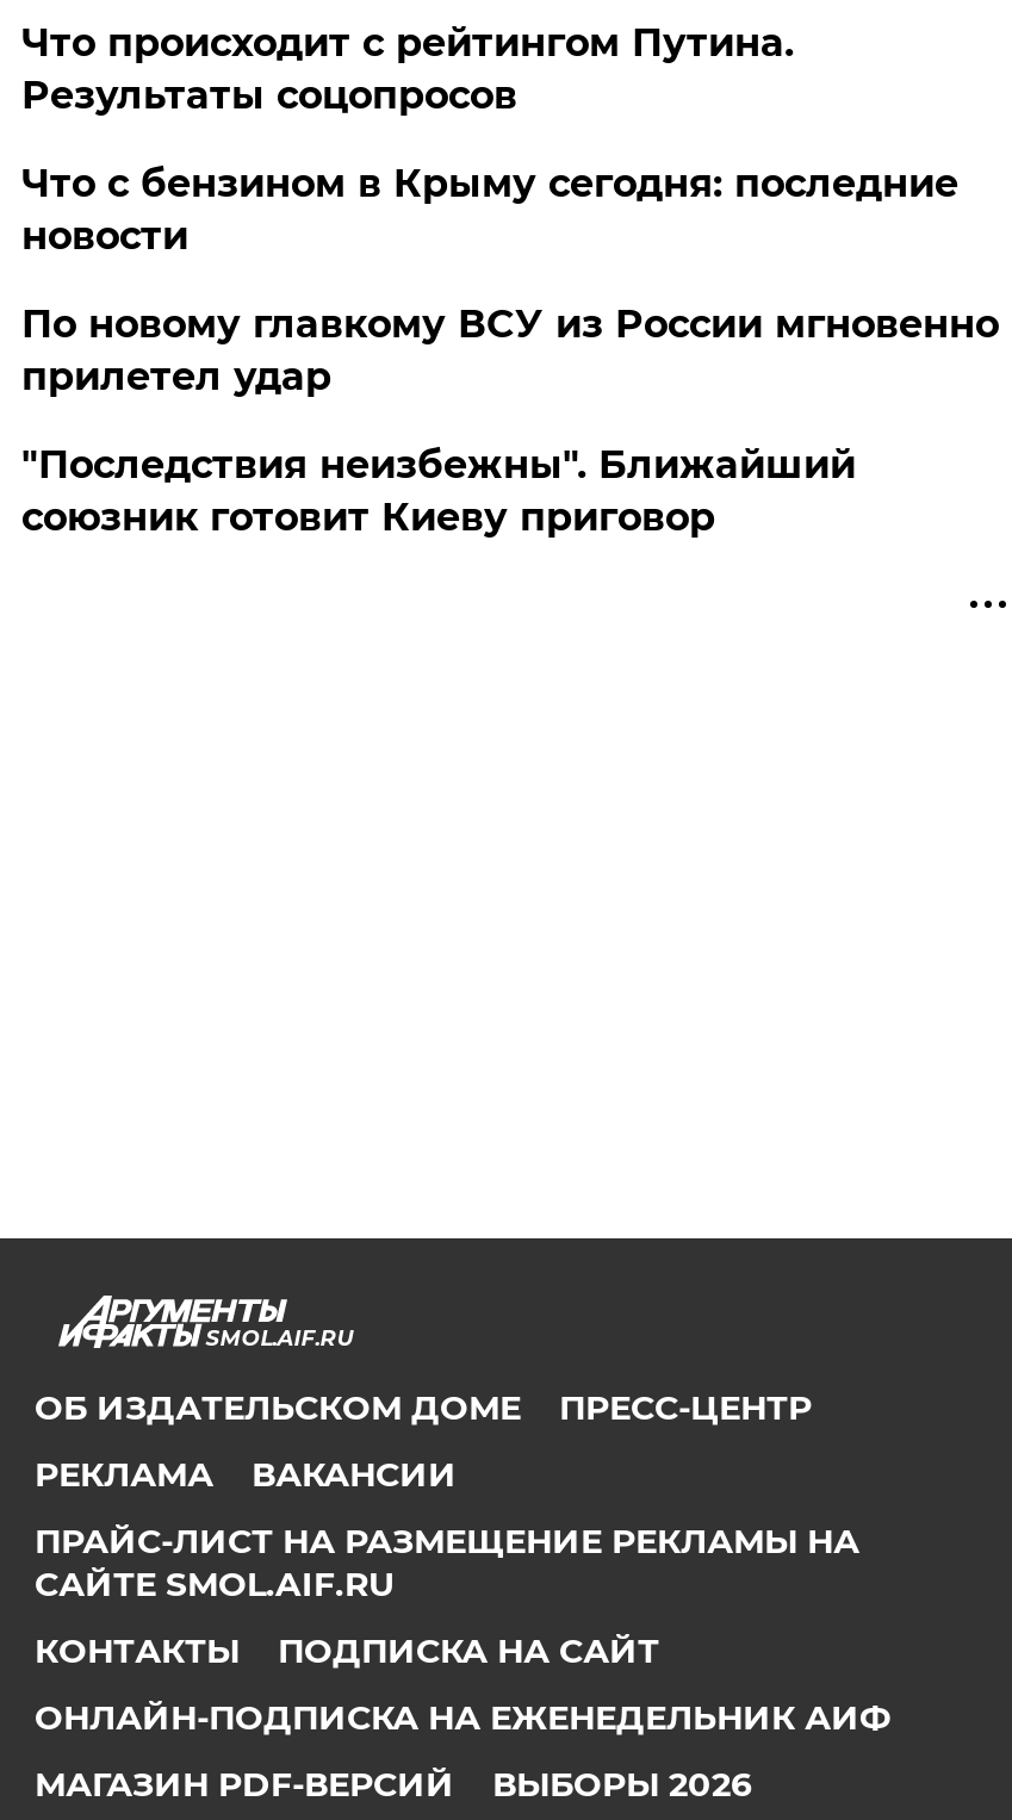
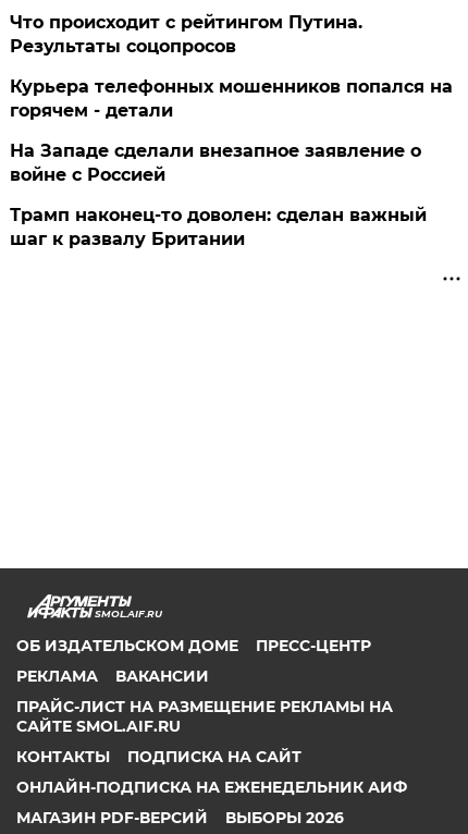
- Что с бензином в Крыму сегодня: последние
- новости
+ Курьера телефонных мошенников попался на
+ горячем - детали

- По новому главкому ВСУ из России мгновенно
- прилетел удар
+ На Западе сделали внезапное заявление о
+ войне с Россией

- "Последствия неизбежны". Ближайший
- союзник готовит Киеву приговор
+ Трамп наконец-то доволен: сделан важный
+ шаг к развалу Британии
